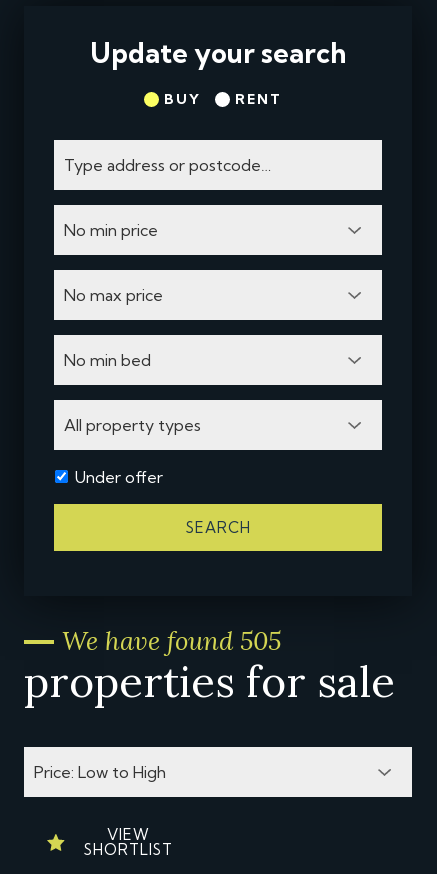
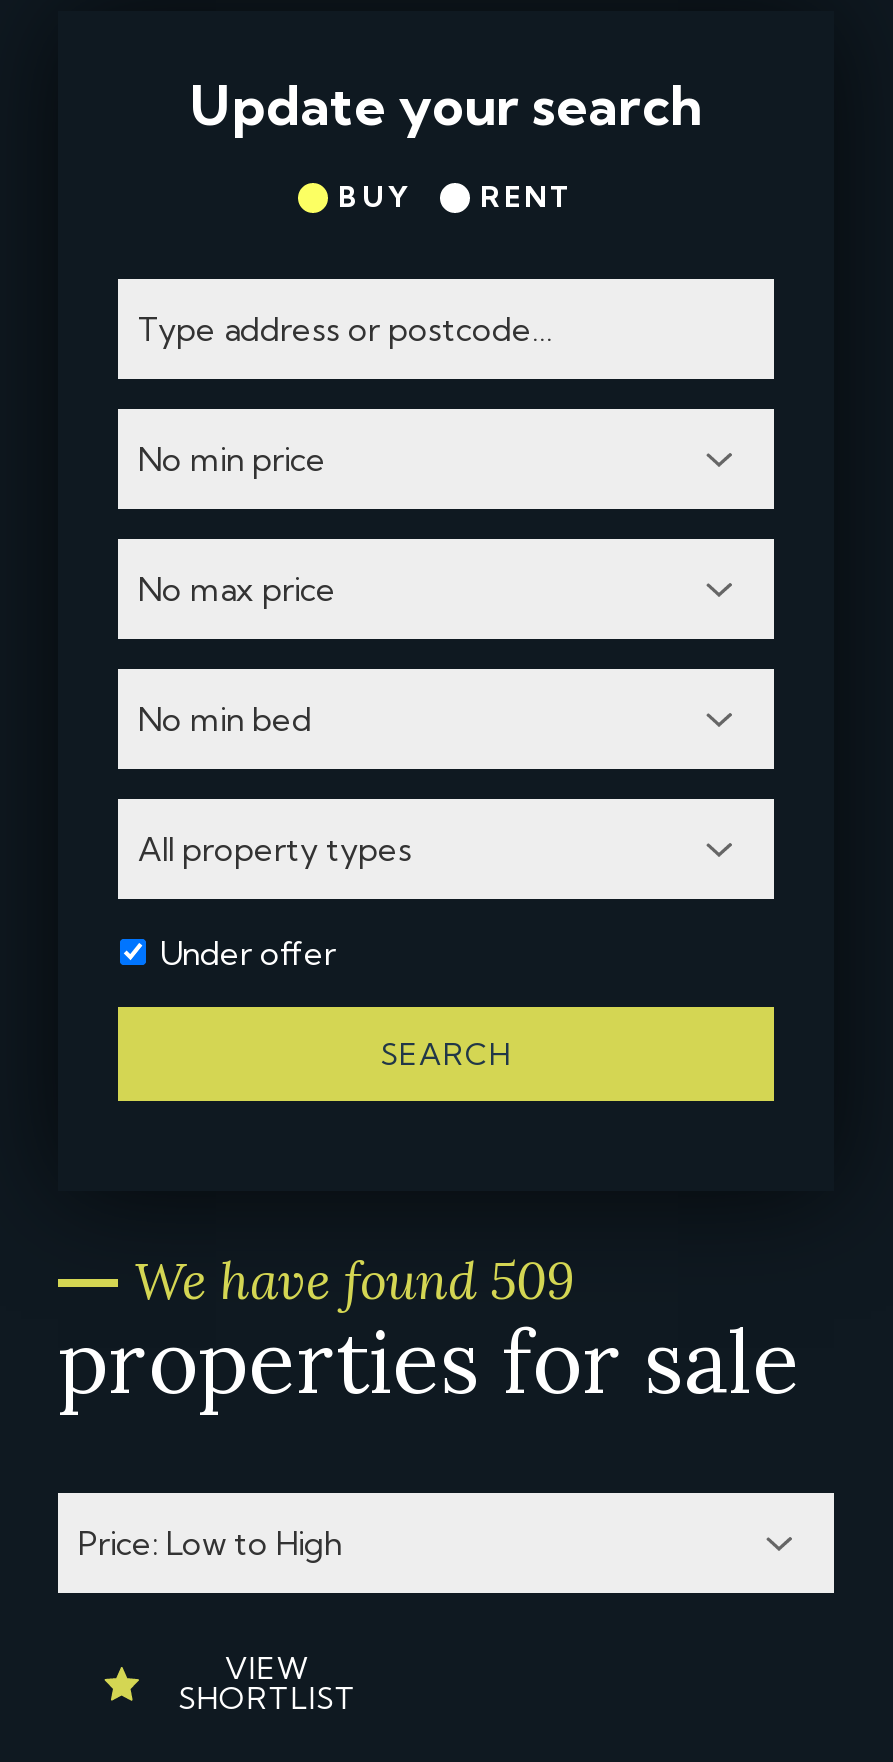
- We have found 505
+ We have found 509
